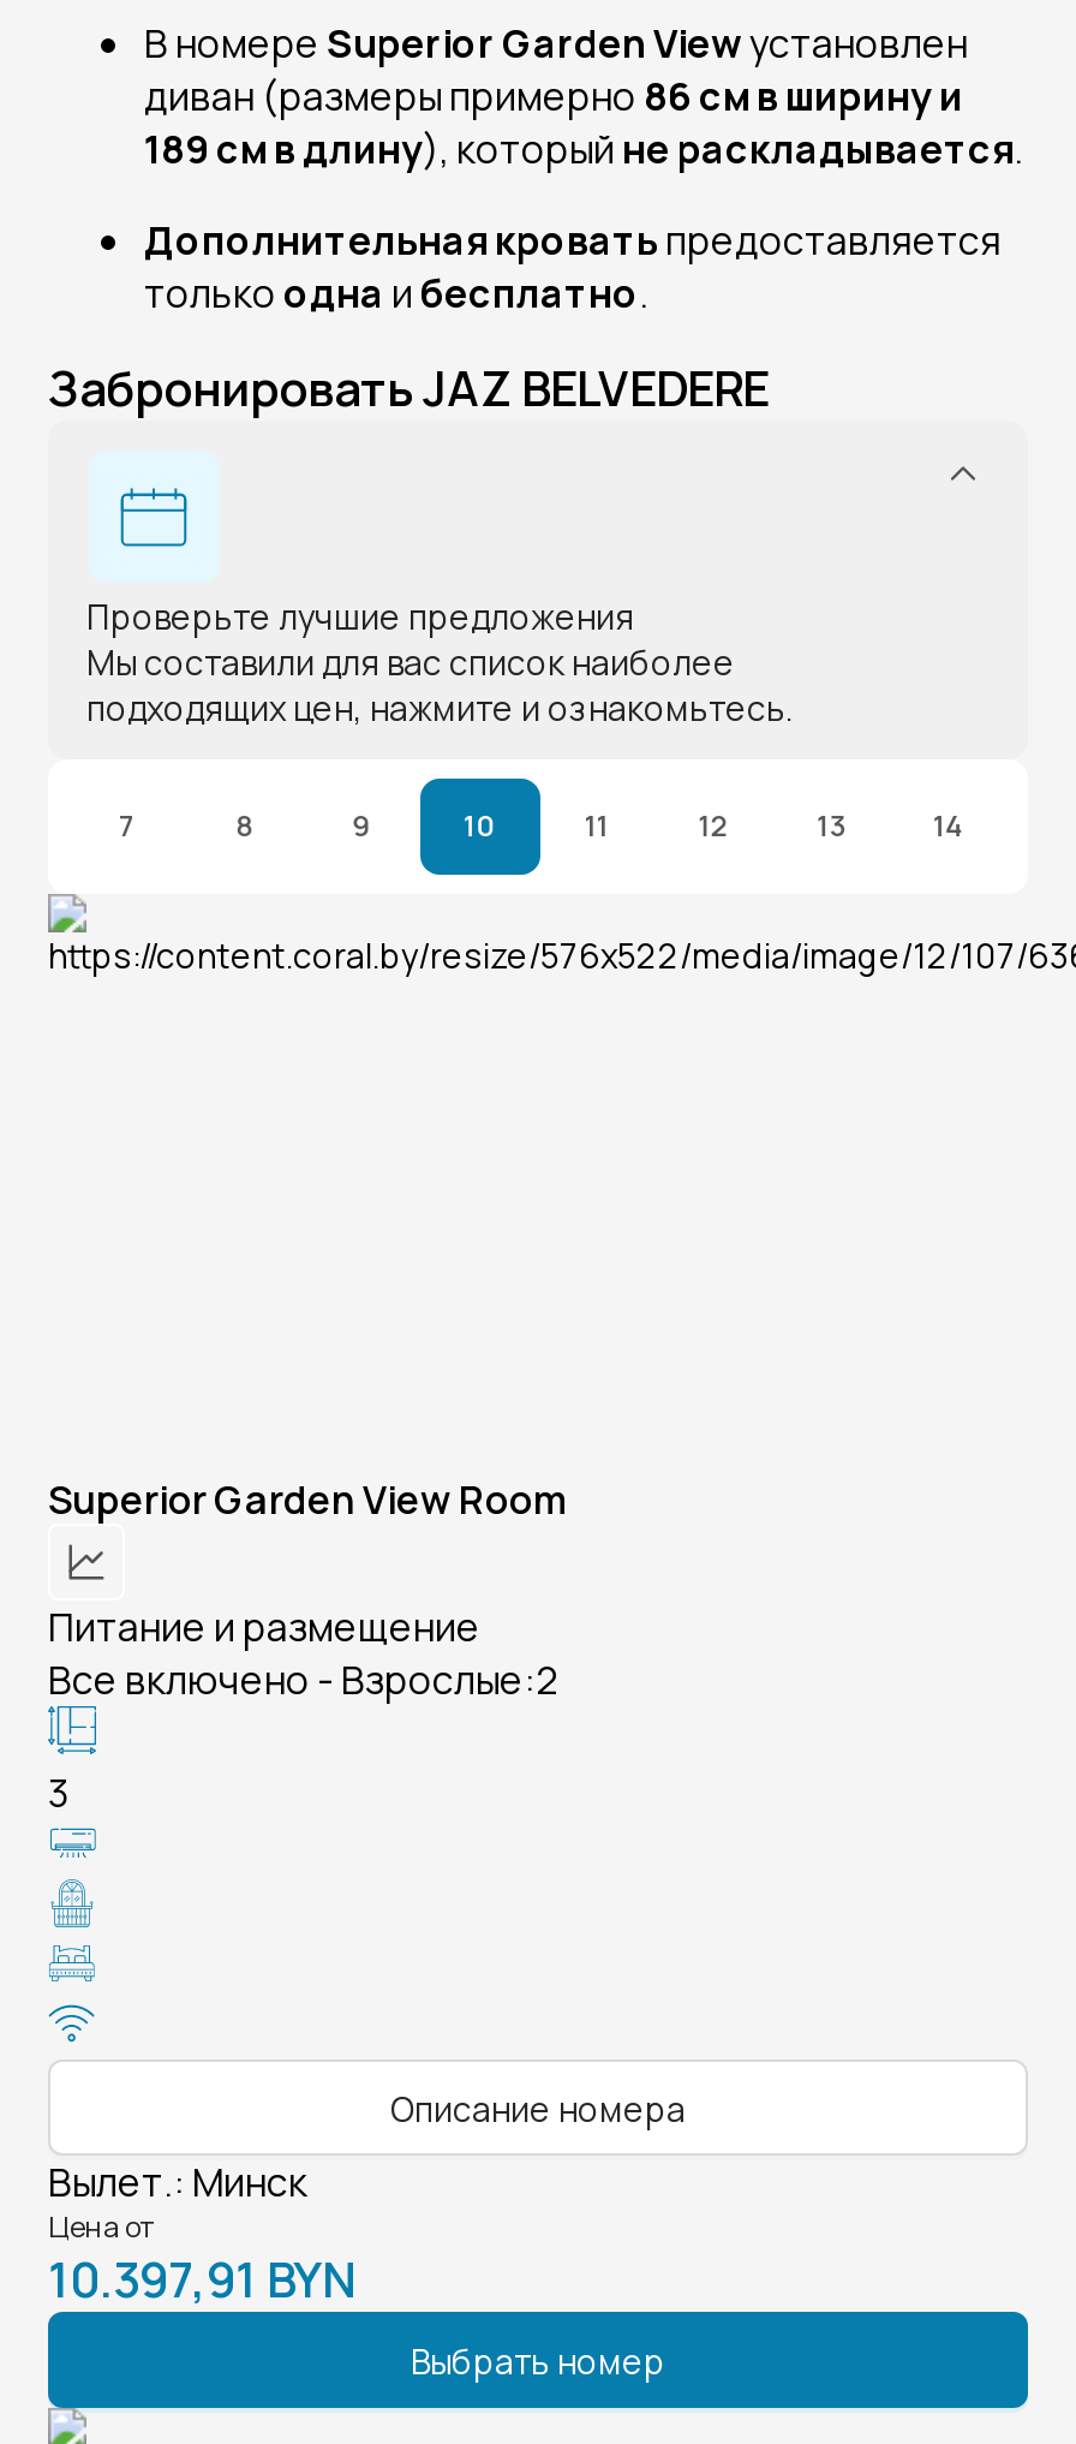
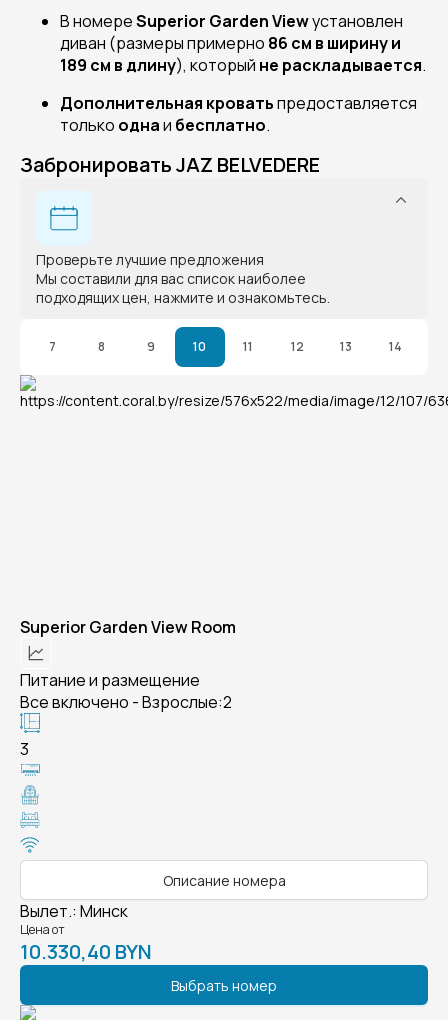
- 10.397,91 BYN
+ 10.330,40 BYN
